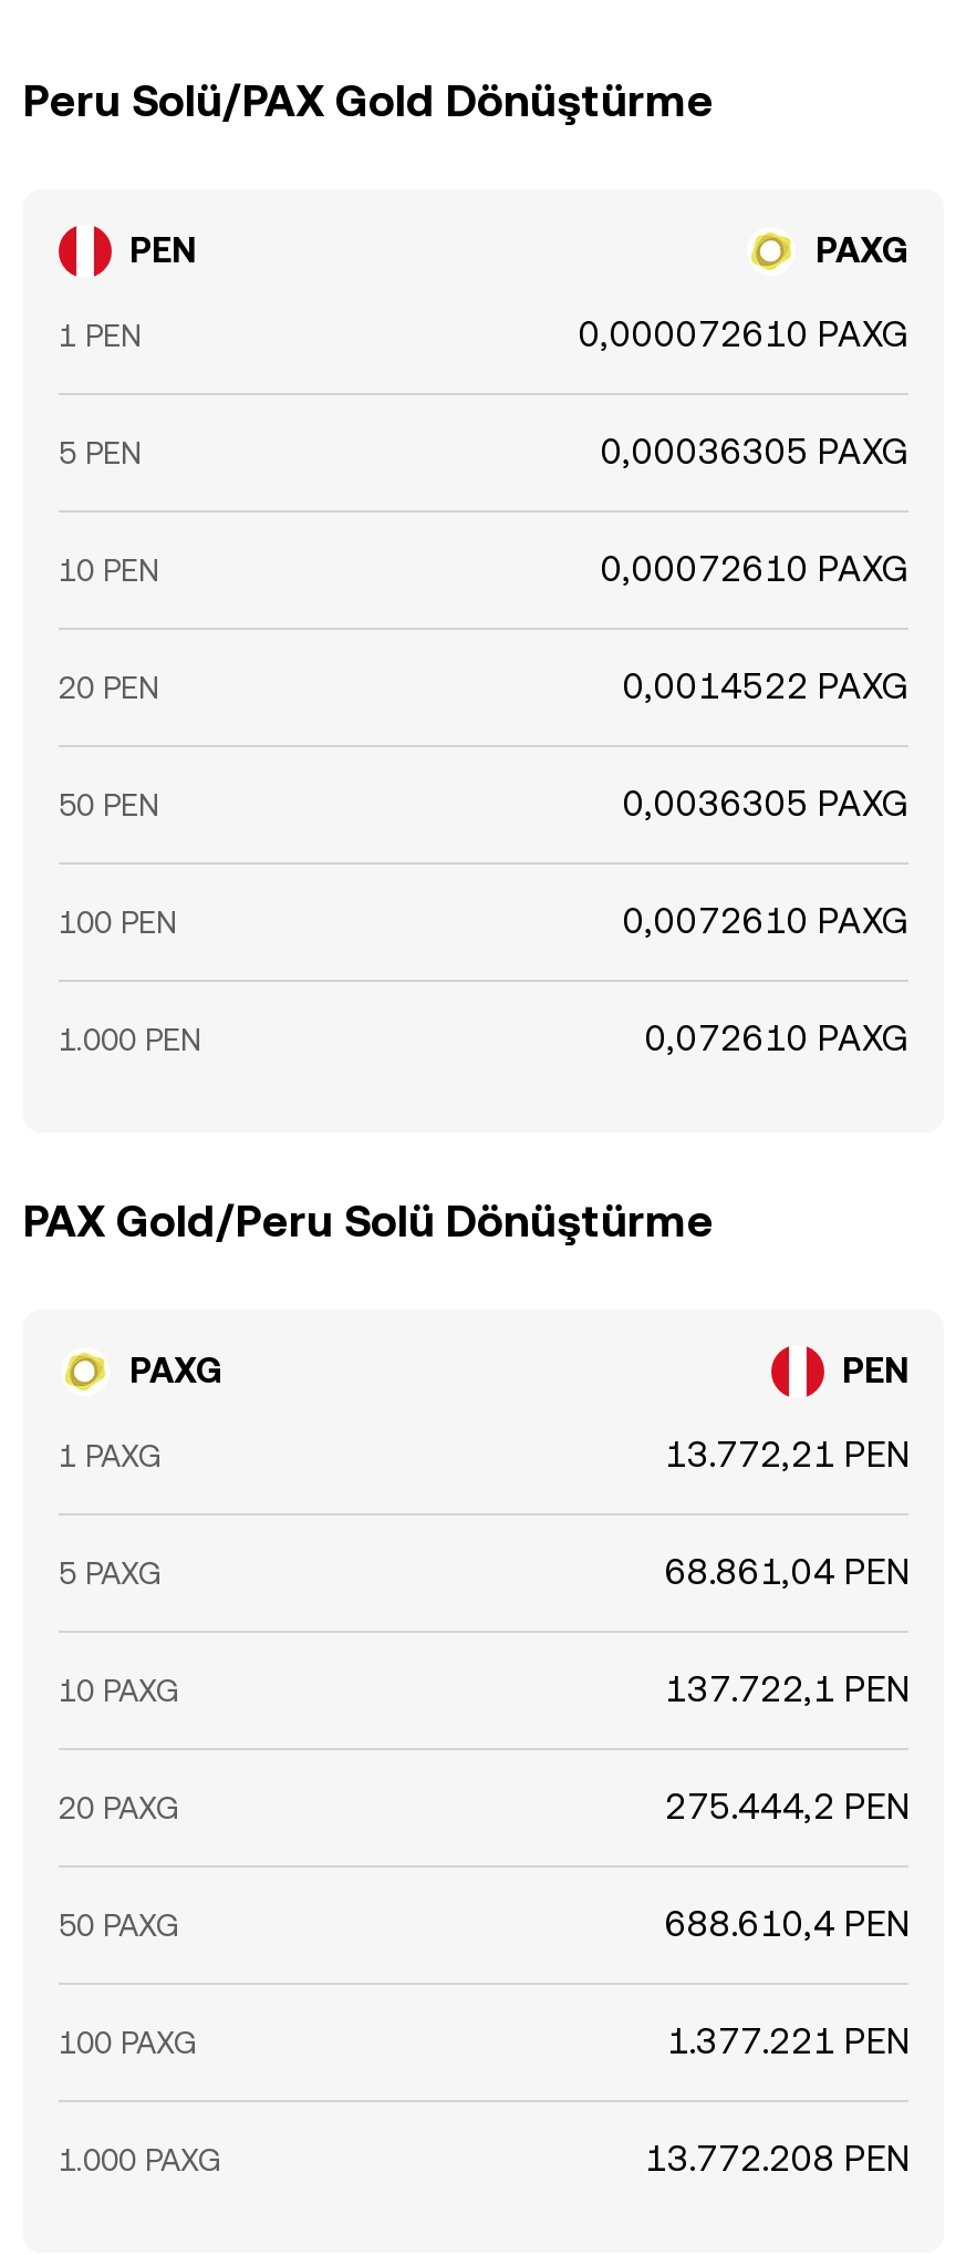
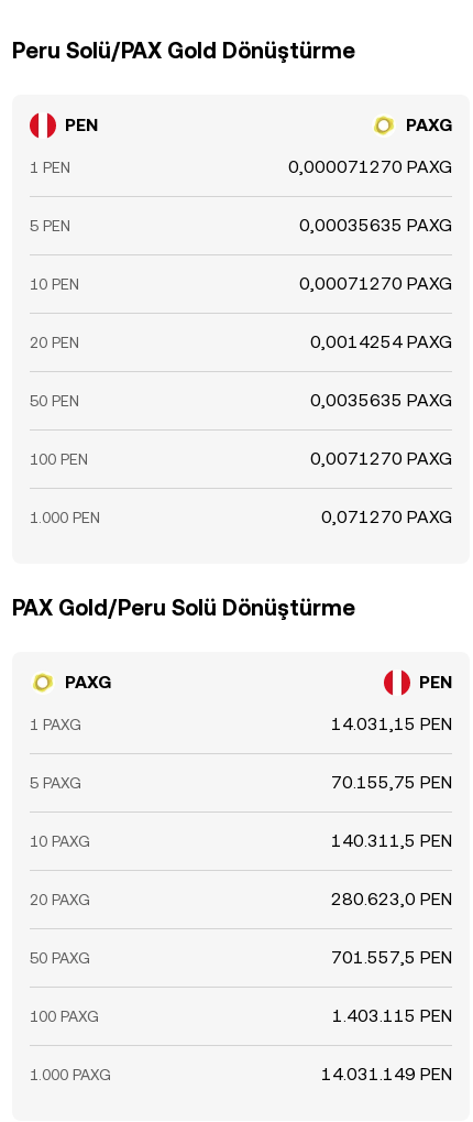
- 0,000072610 PAXG
+ 0,000071270 PAXG

- 0,00036305 PAXG
+ 0,00035635 PAXG

- 0,00072610 PAXG
+ 0,00071270 PAXG

- 0,0014522 PAXG
+ 0,0014254 PAXG

- 0,0036305 PAXG
+ 0,0035635 PAXG

- 0,0072610 PAXG
+ 0,0071270 PAXG

- 0,072610 PAXG
+ 0,071270 PAXG

- 13.772,21 PEN
+ 14.031,15 PEN

- 68.861,04 PEN
+ 70.155,75 PEN

- 137.722,1 PEN
+ 140.311,5 PEN

- 275.444,2 PEN
+ 280.623,0 PEN

- 688.610,4 PEN
+ 701.557,5 PEN

- 1.377.221 PEN
+ 1.403.115 PEN

- 13.772.208 PEN
+ 14.031.149 PEN
